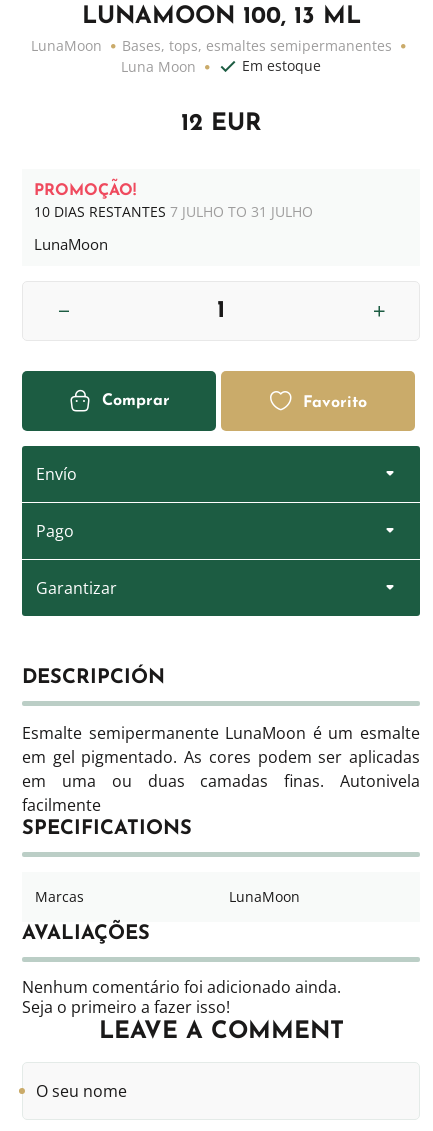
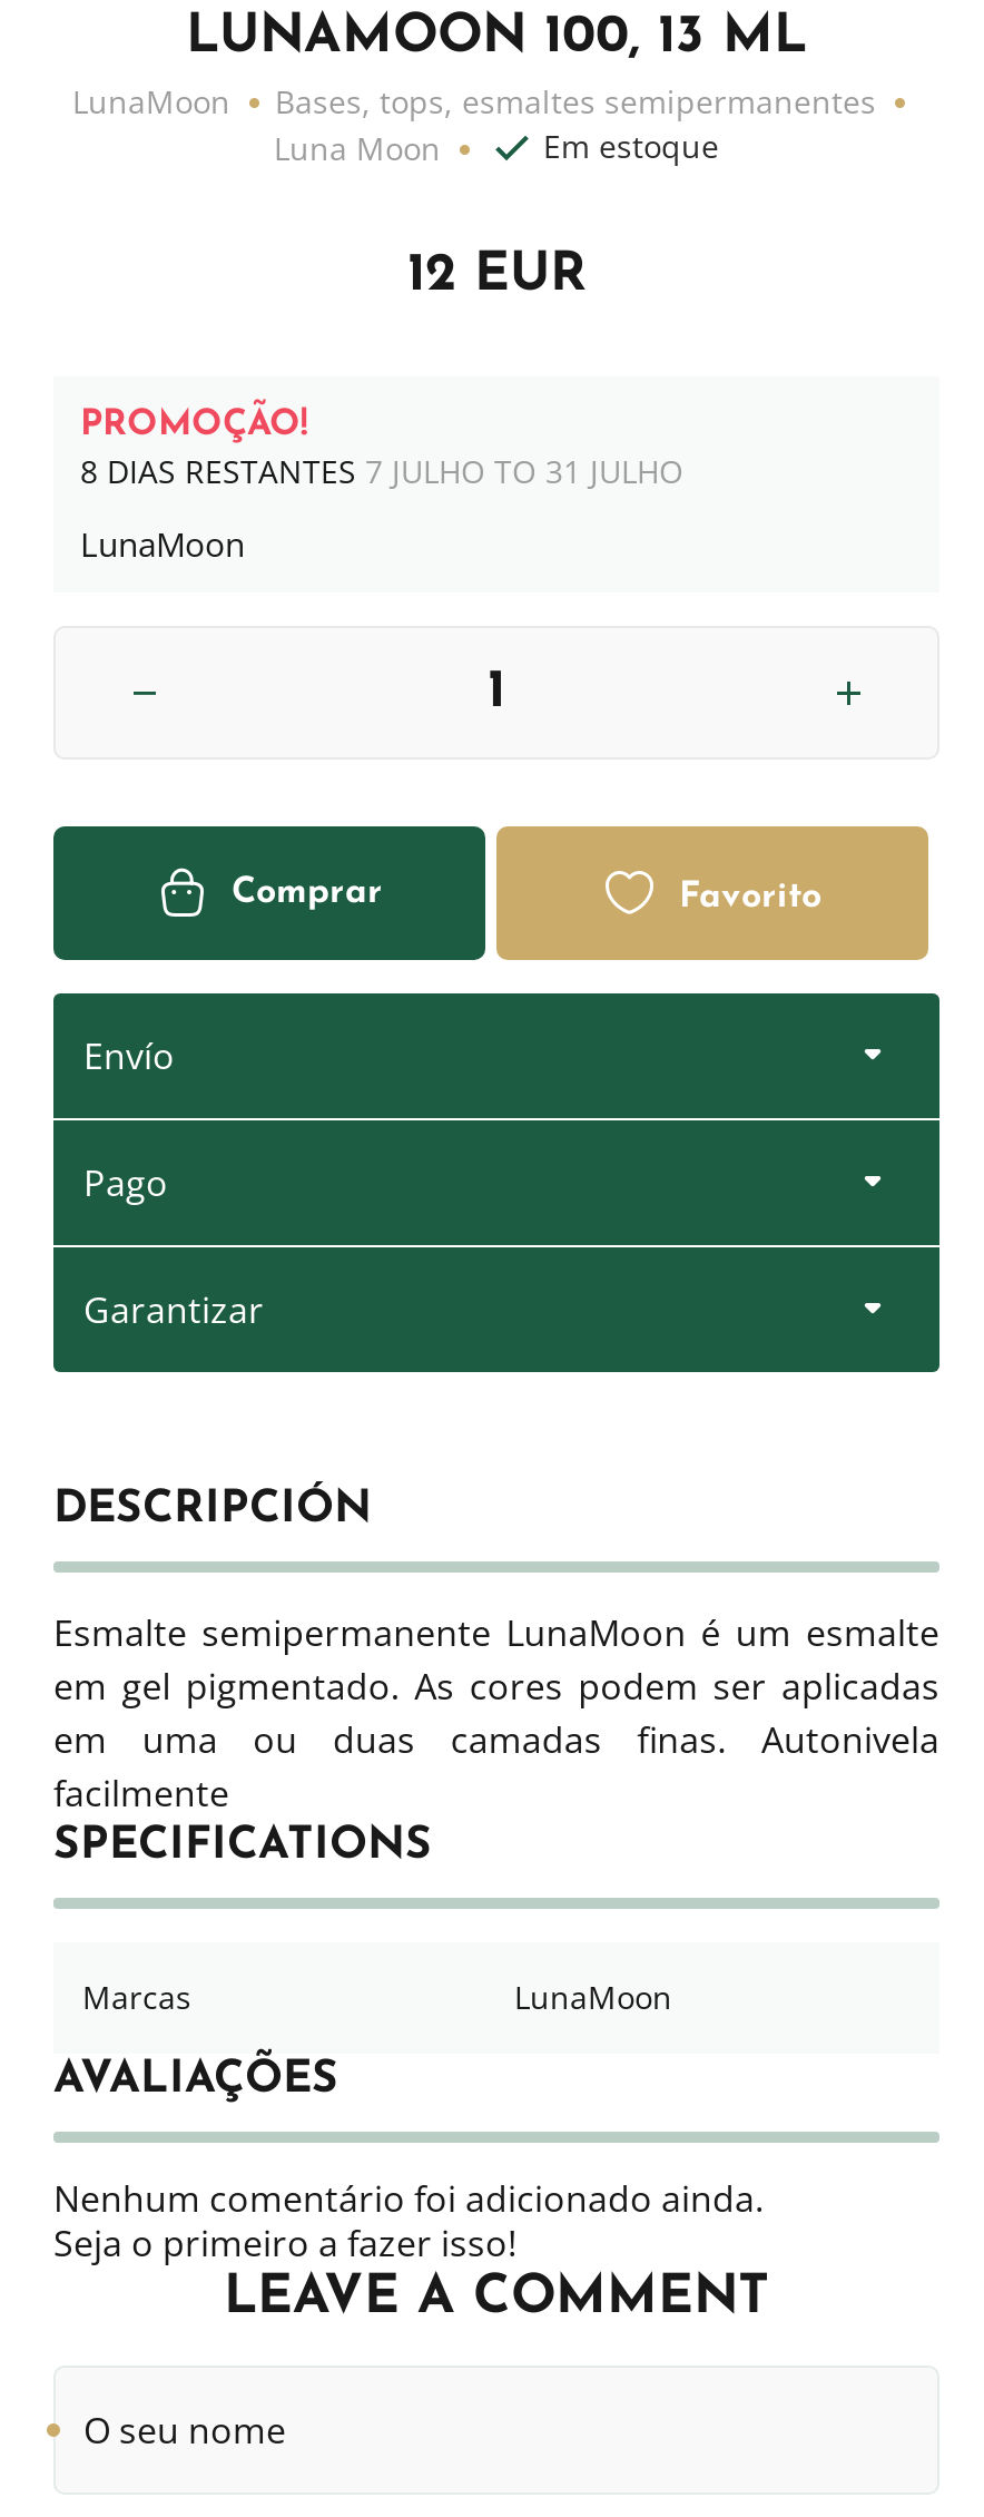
- 10 DIAS RESTANTES 7 JULHO TO 31 JULHO
+ 8 DIAS RESTANTES 7 JULHO TO 31 JULHO
